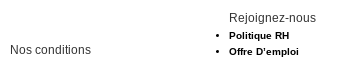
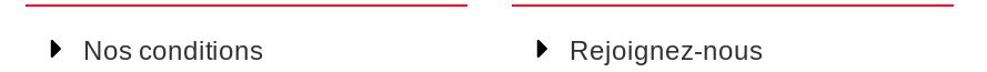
- Politique RH
- Offre D’emploi
